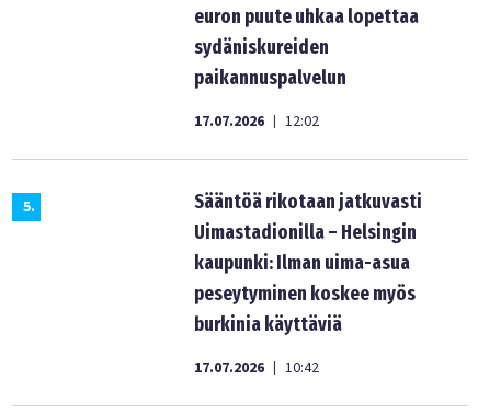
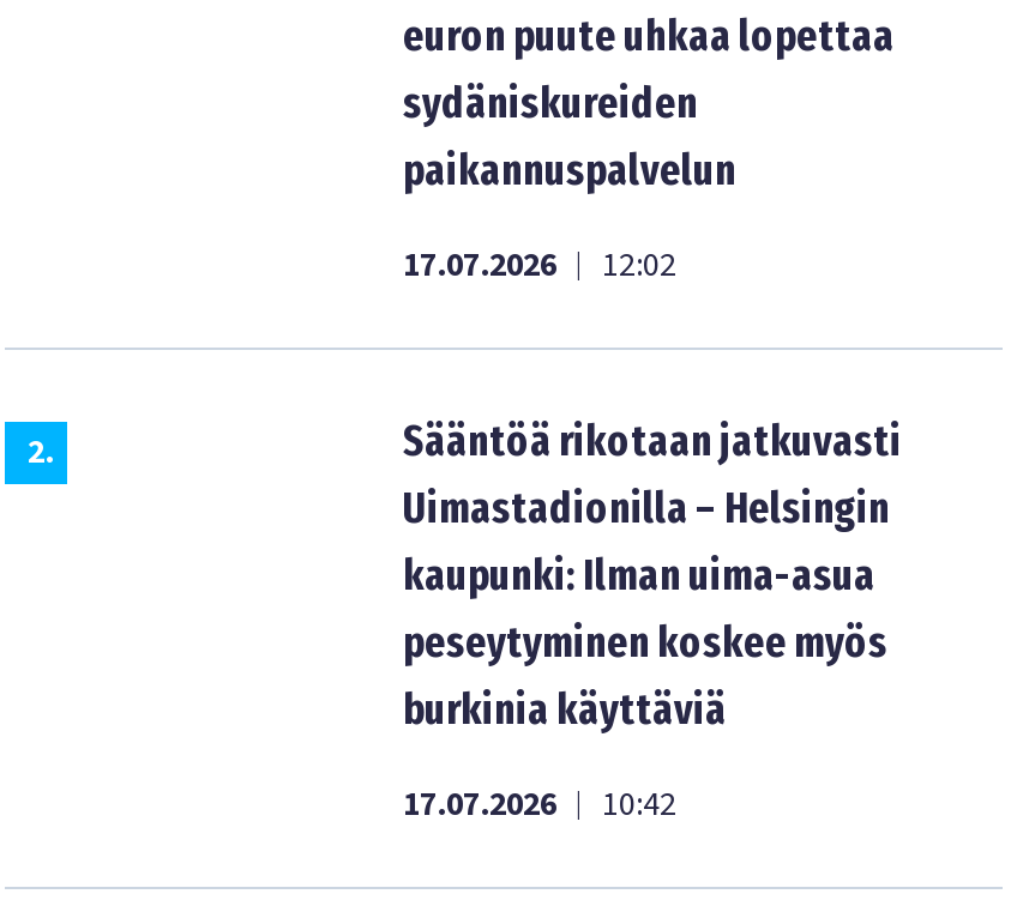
- 5.
+ 2.
